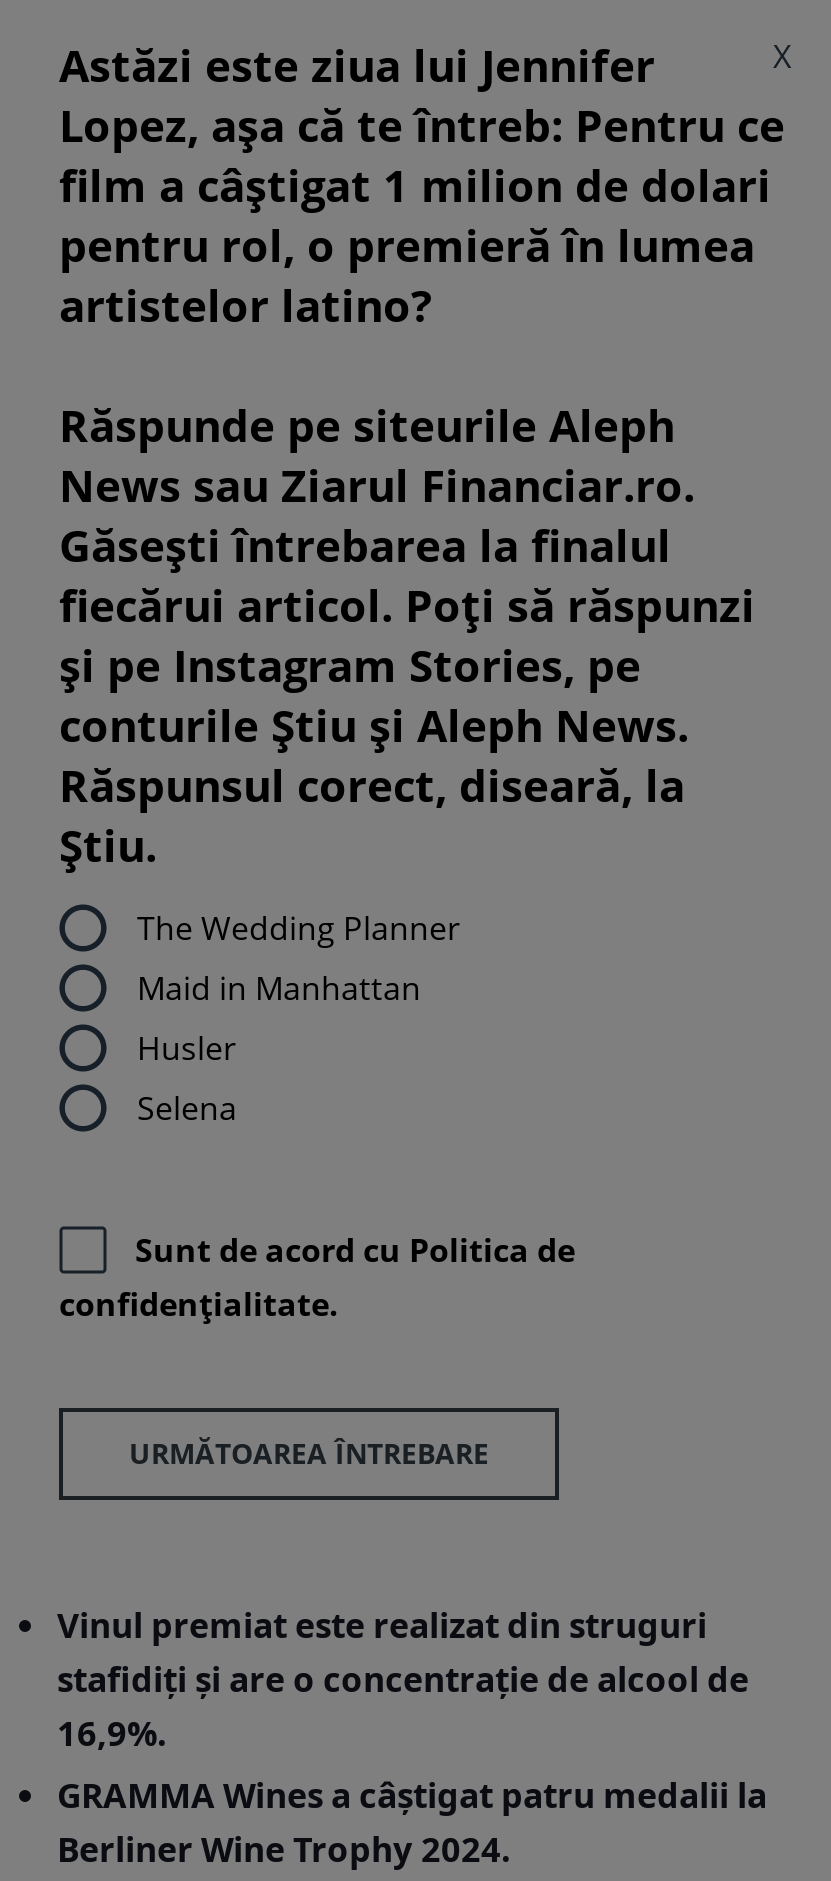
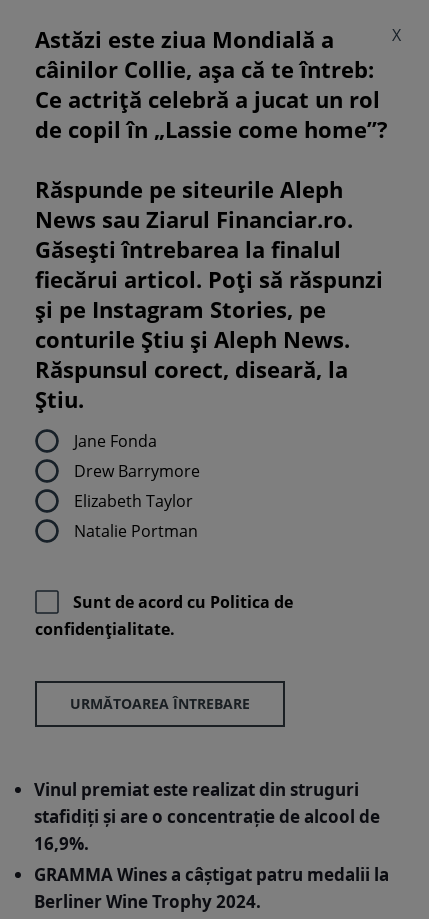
- Astăzi este ziua lui Jennifer
- Lopez, așa că te întreb: Pentru ce
- film a câștigat 1 milion de dolari
- pentru rol, o premieră în lumea
- artistelor latino?
+ Astăzi este ziua Mondială a
+ câinilor Collie, așa că te întreb:
+ Ce actriță celebră a jucat un rol
+ de copil în „Lassie come home”?

- The Wedding Planner
- Maid in Manhattan
- Husler
- Selena
+ Jane Fonda
+ Drew Barrymore
+ Elizabeth Taylor
+ Natalie Portman
